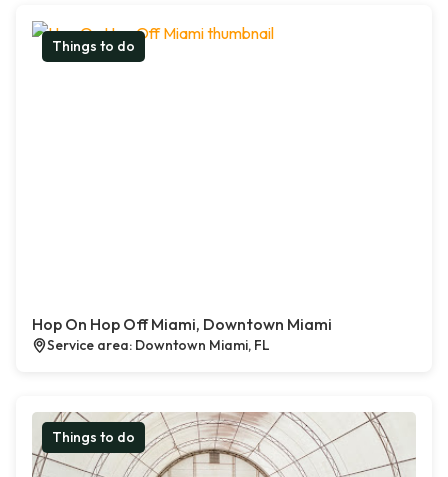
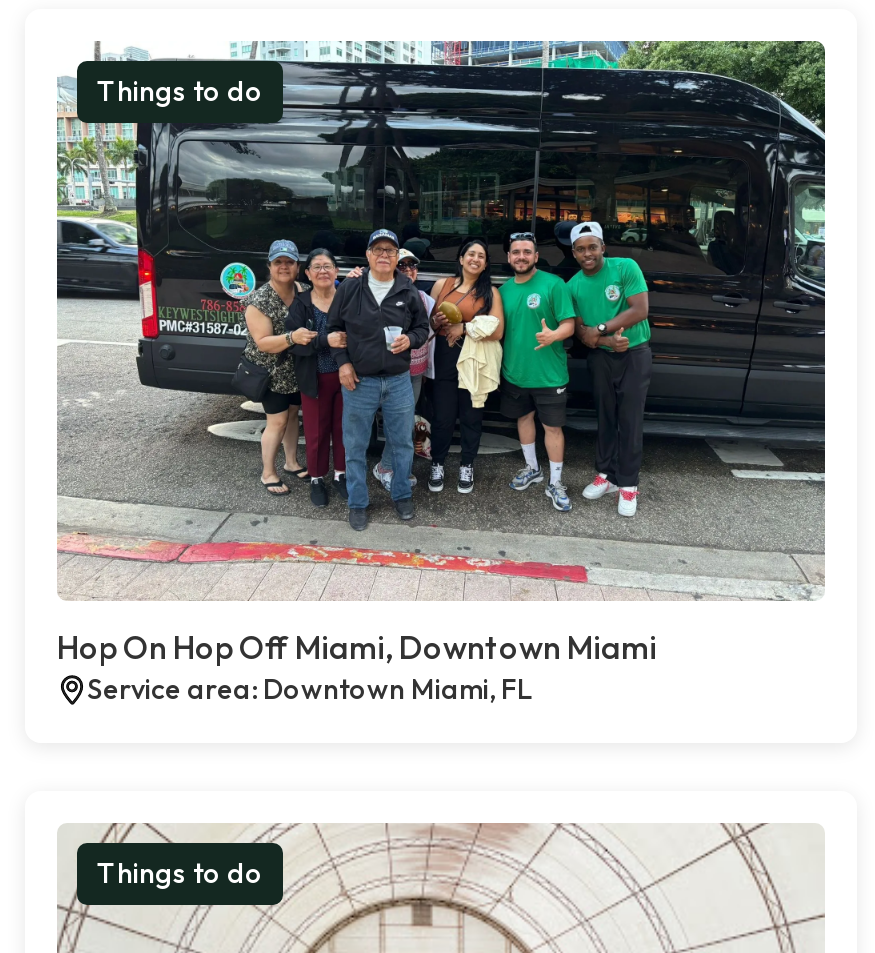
+ [image]
